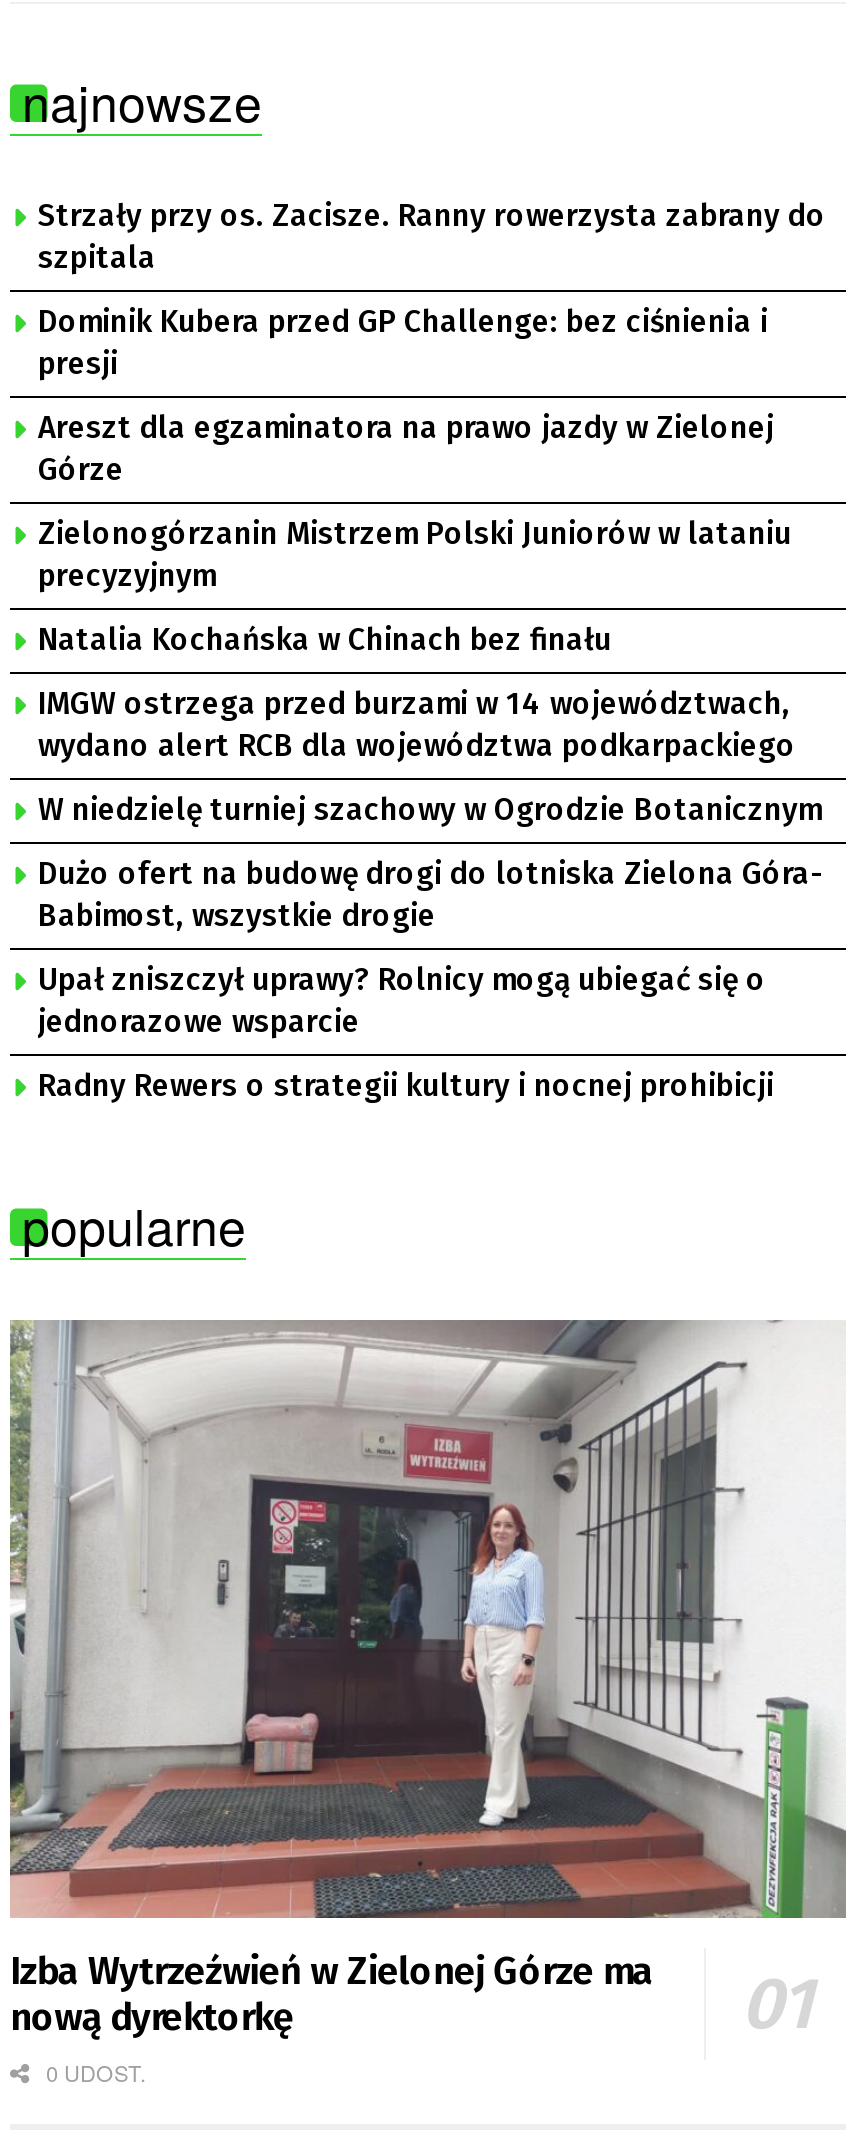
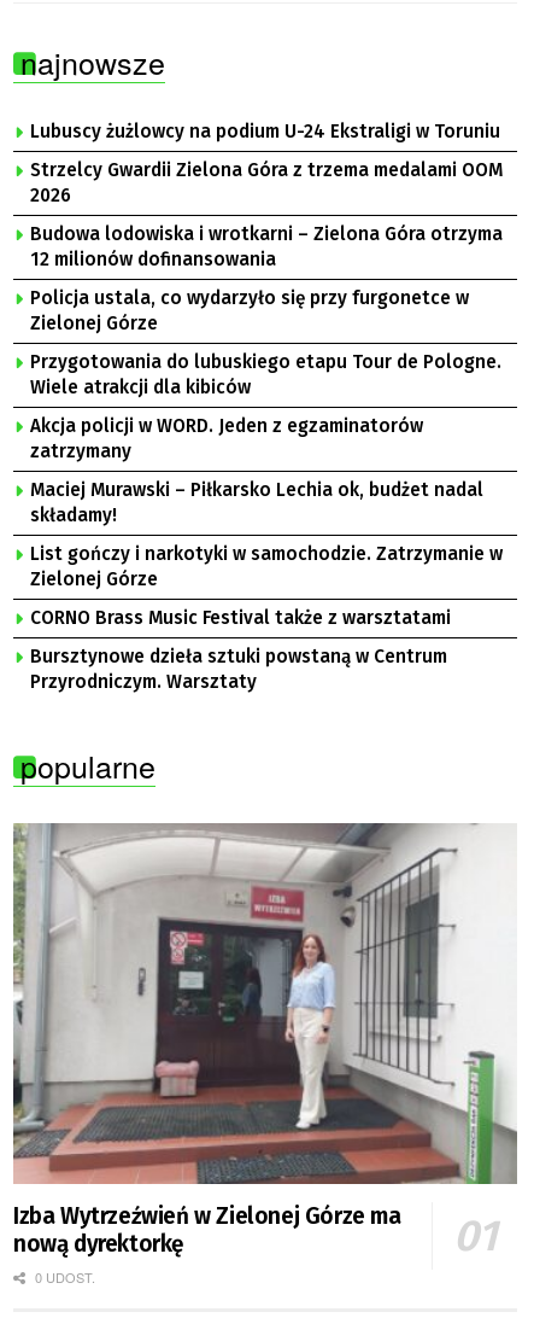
- Strzały przy os. Zacisze. Ranny rowerzysta zabrany do
- szpitala
+ Lubuscy żużlowcy na podium U-24 Ekstraligi w Toruniu

- Dominik Kubera przed GP Challenge: bez ciśnienia i
- presji
+ Strzelcy Gwardii Zielona Góra z trzema medalami OOM
+ 2026

- Areszt dla egzaminatora na prawo jazdy w Zielonej
- Górze
+ Budowa lodowiska i wrotkarni – Zielona Góra otrzyma
+ 12 milionów dofinansowania

- Zielonogórzanin Mistrzem Polski Juniorów w lataniu
- precyzyjnym
+ Policja ustala, co wydarzyło się przy furgonetce w
+ Zielonej Górze

- Natalia Kochańska w Chinach bez finału
+ Przygotowania do lubuskiego etapu Tour de Pologne.
+ Wiele atrakcji dla kibiców

- IMGW ostrzega przed burzami w 14 województwach,
- wydano alert RCB dla województwa podkarpackiego
+ Akcja policji w WORD. Jeden z egzaminatorów
+ zatrzymany

- W niedzielę turniej szachowy w Ogrodzie Botanicznym
+ Maciej Murawski – Piłkarsko Lechia ok, budżet nadal
+ składamy!

- Dużo ofert na budowę drogi do lotniska Zielona Góra-
- Babimost, wszystkie drogie
+ List gończy i narkotyki w samochodzie. Zatrzymanie w
+ Zielonej Górze

- Upał zniszczył uprawy? Rolnicy mogą ubiegać się o
- jednorazowe wsparcie
+ CORNO Brass Music Festival także z warsztatami

- Radny Rewers o strategii kultury i nocnej prohibicji
+ Bursztynowe dzieła sztuki powstaną w Centrum
+ Przyrodniczym. Warsztaty
